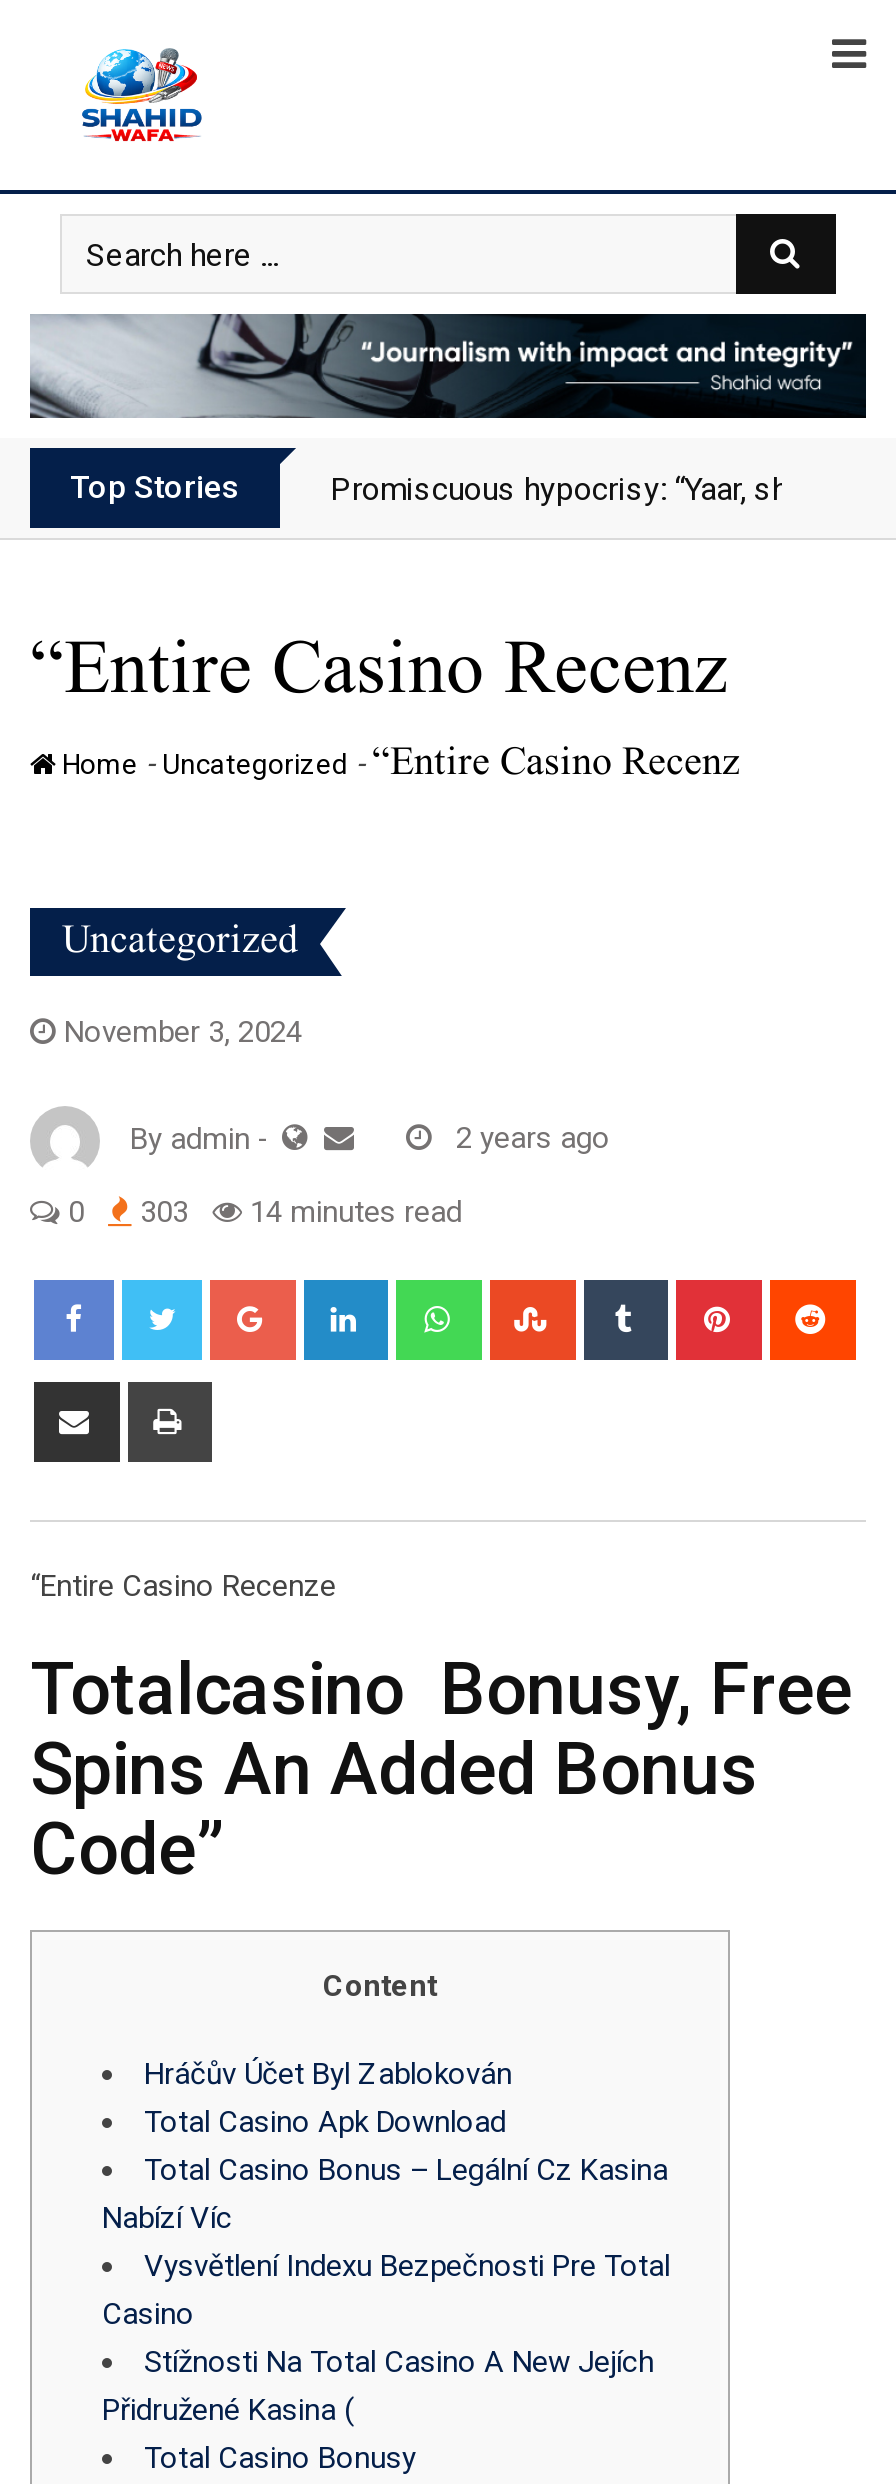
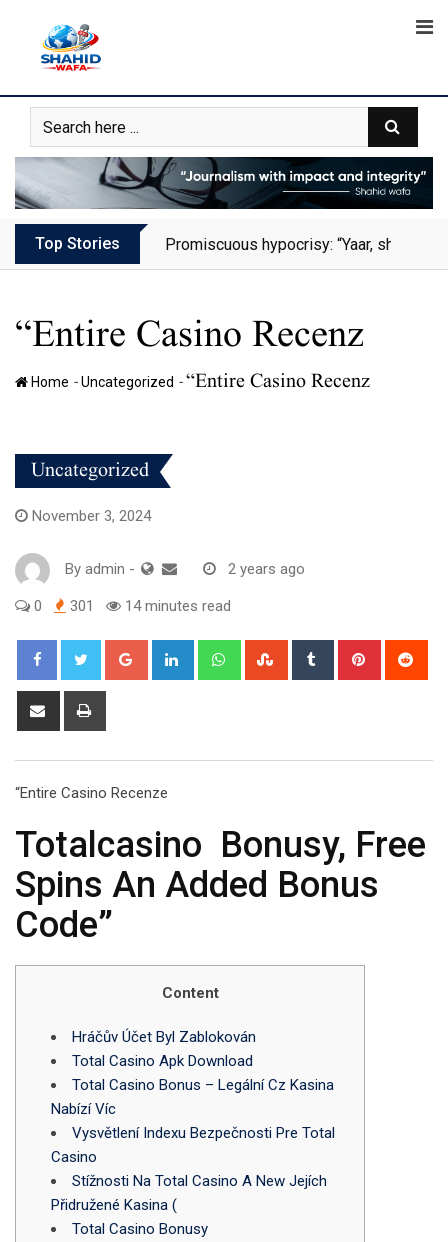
- 0 303 14 minutes read
+ 0 301 14 minutes read
